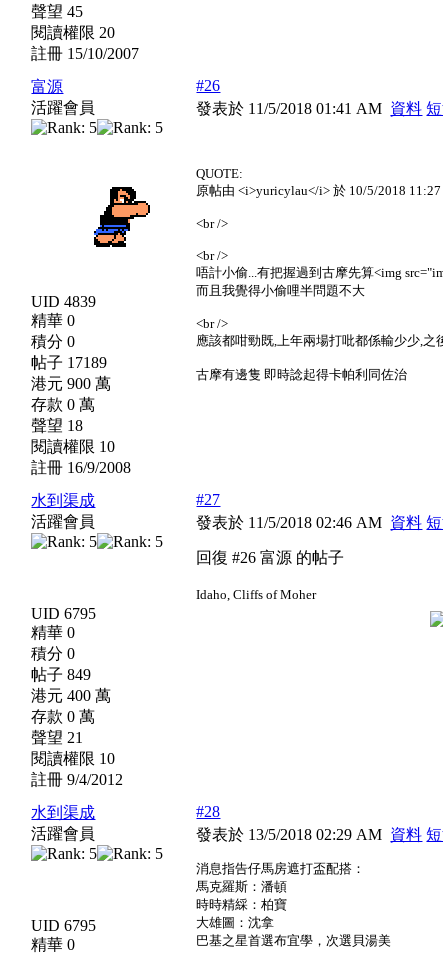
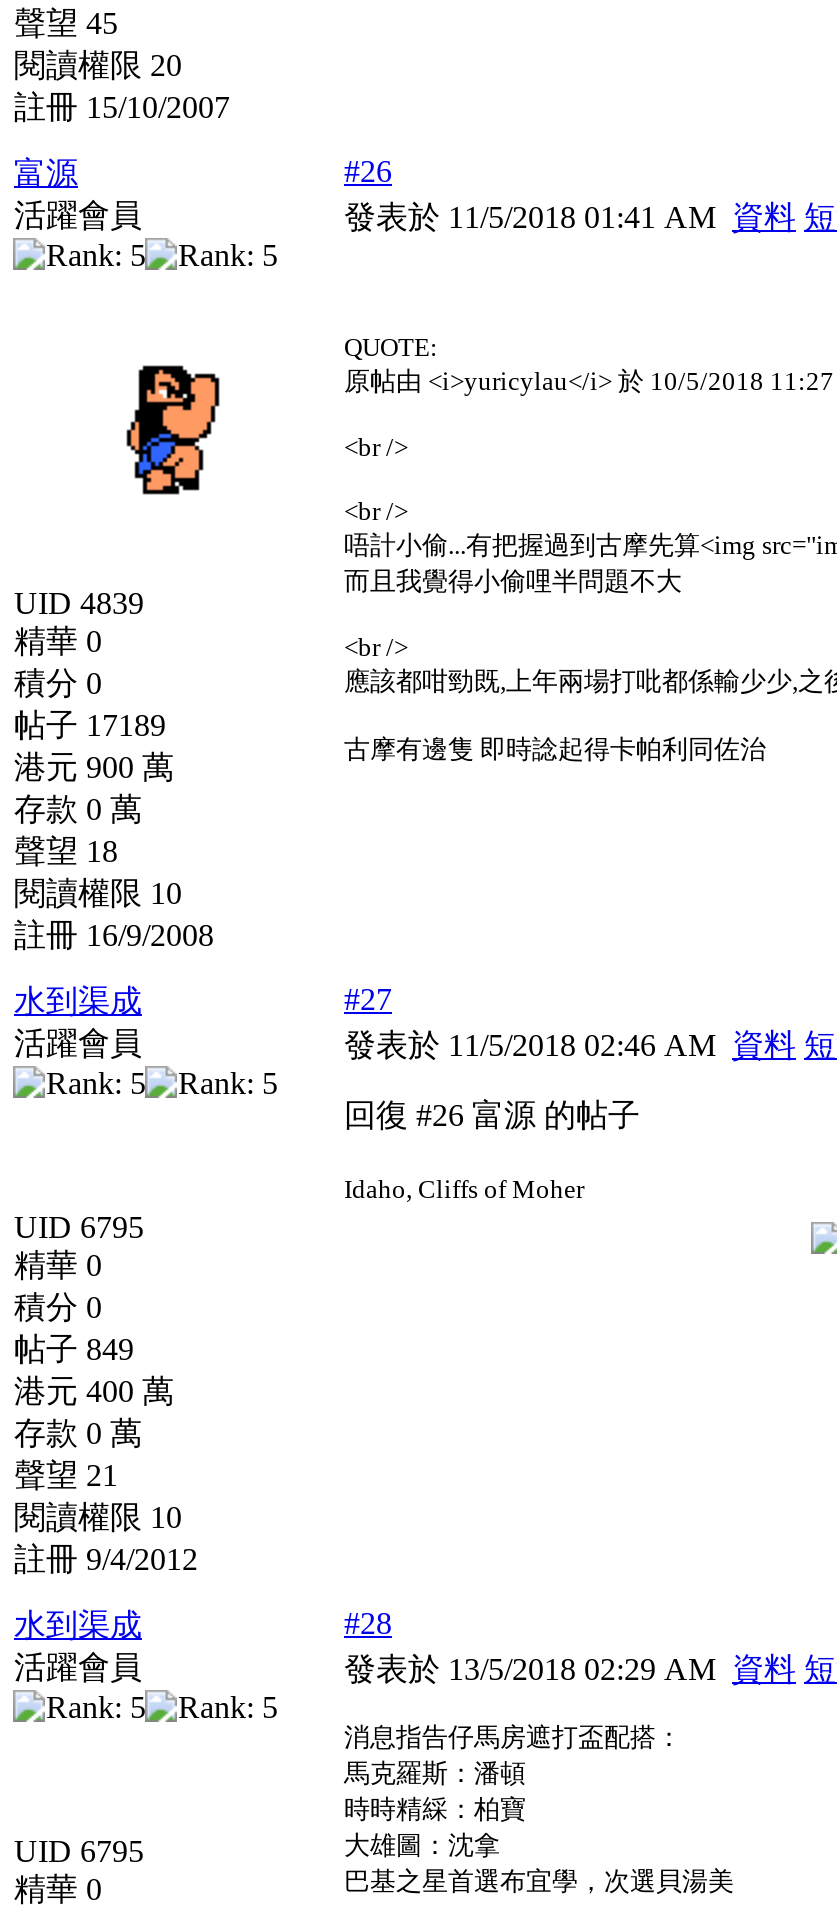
- [image]
+ [image]
